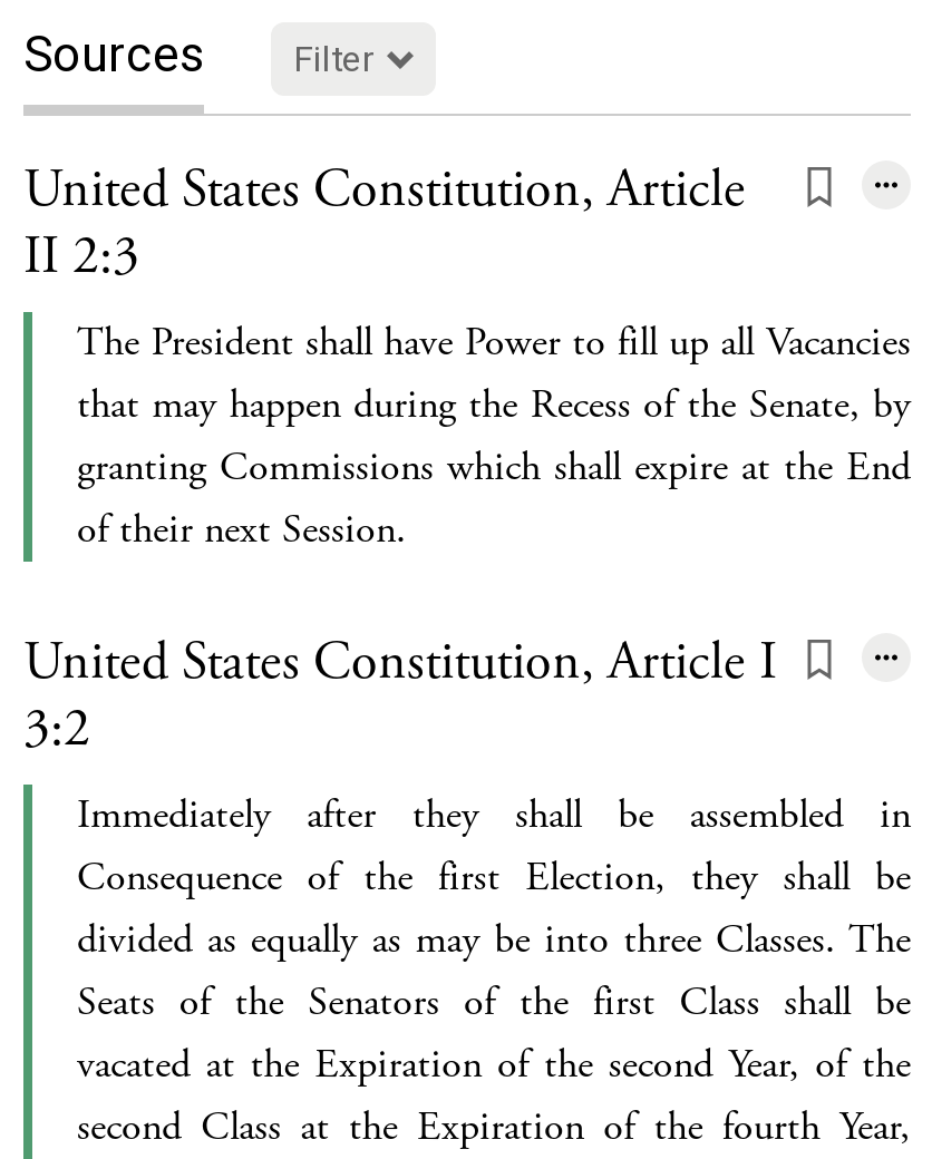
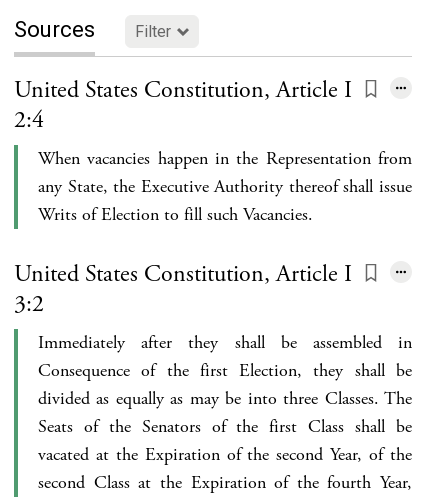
- United States Constitution, Article
- II 2:3
- The President shall have Power to fill up all Vacancies
- that may happen during the Recess of the Senate, by
- granting Commissions which shall expire at the End
- of their next Session.
+ United States Constitution, Article I
+ 2:4
+ When vacancies happen in the Representation from
+ any State, the Executive Authority thereof shall issue
+ Writs of Election to fill such Vacancies.
